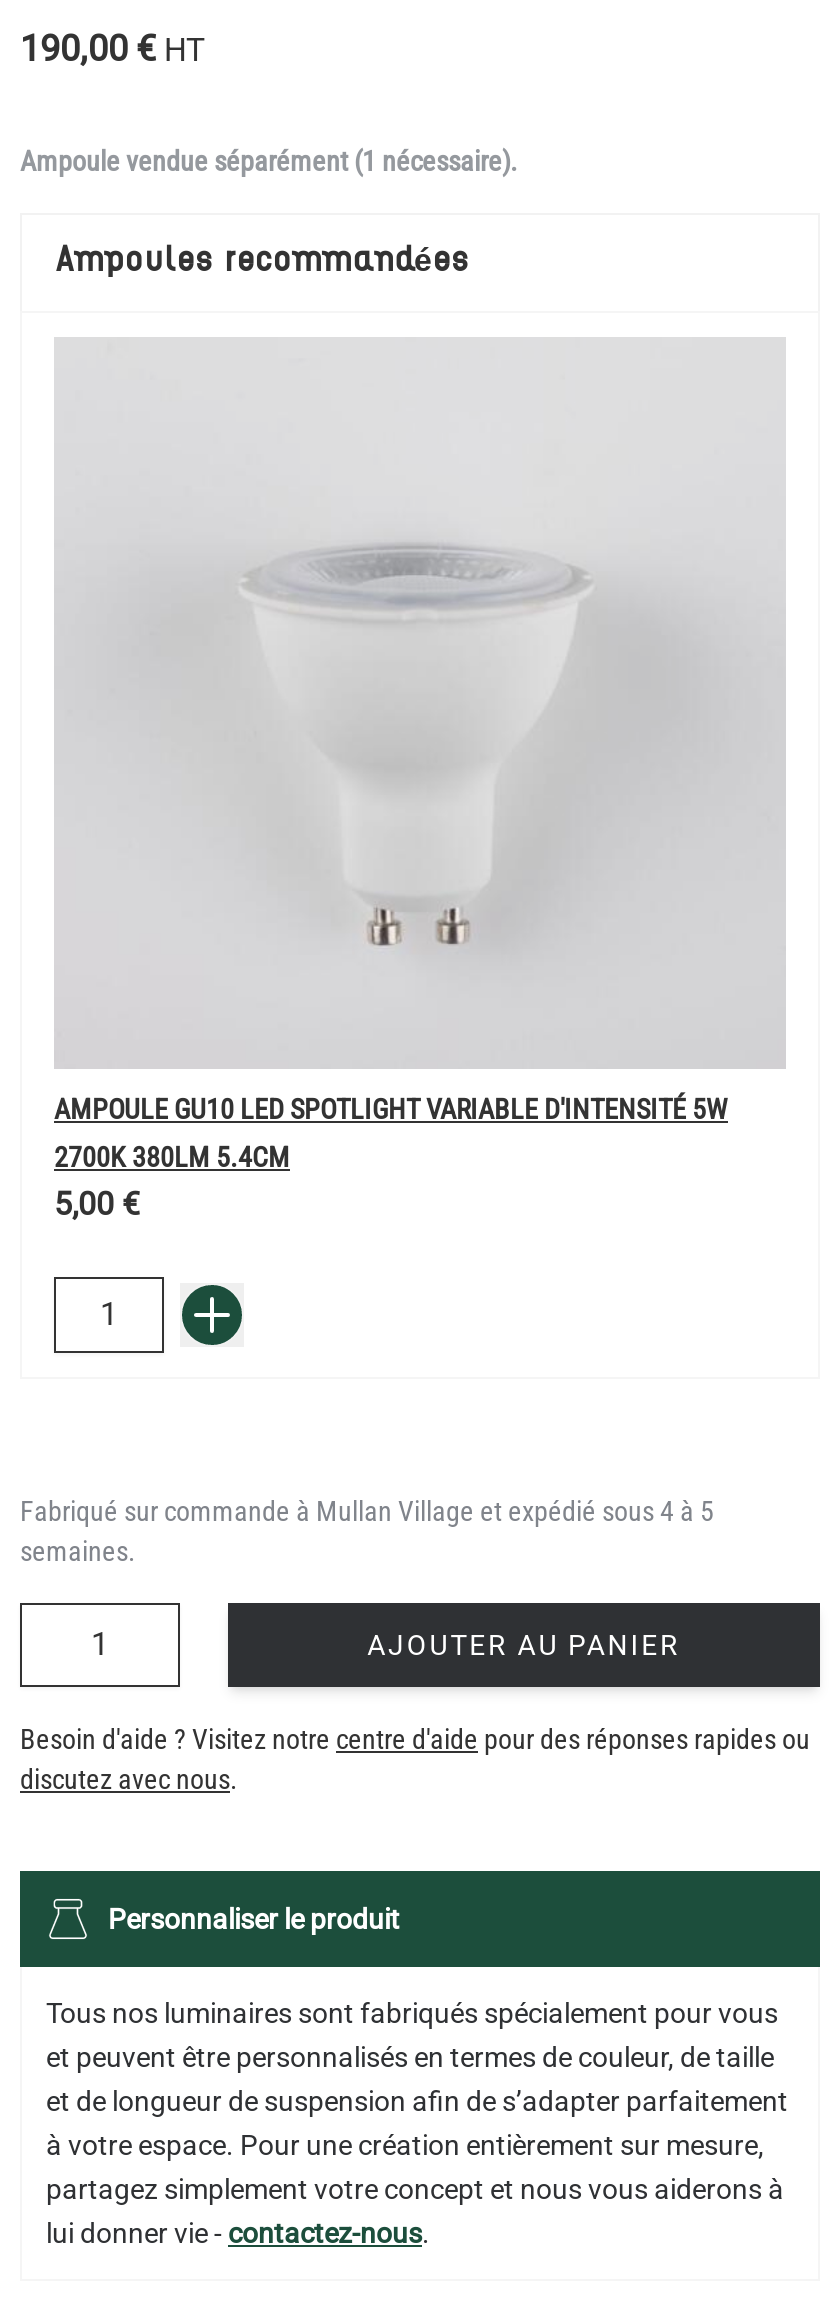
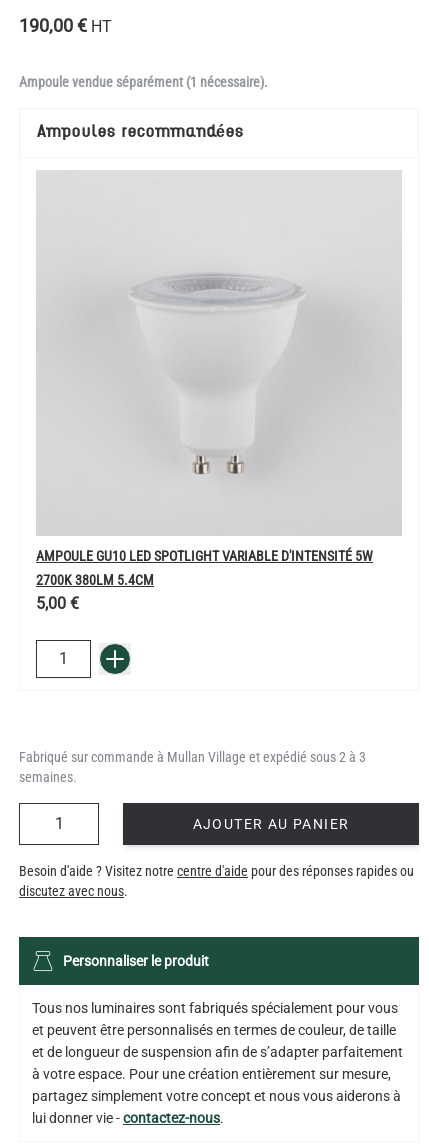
- Fabriqué sur commande à Mullan Village et expédié sous 4 à 5
+ Fabriqué sur commande à Mullan Village et expédié sous 2 à 3
